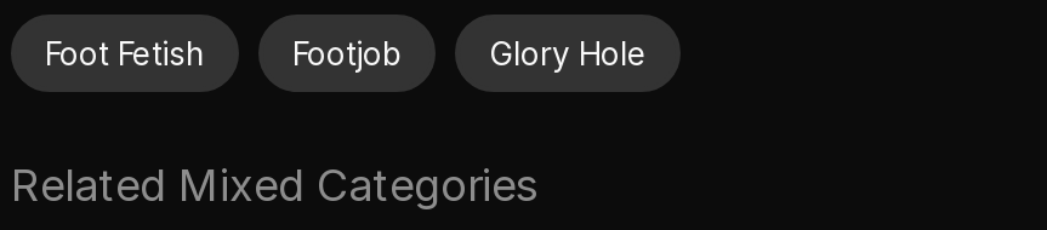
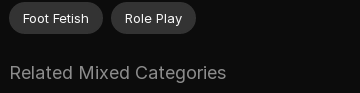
- Footjob
- Glory Hole
+ Role Play
